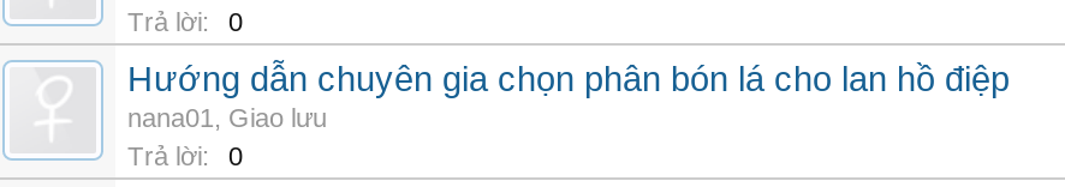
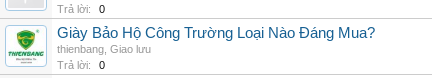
+ [image]

- Hướng dẫn chuyên gia chọn phân bón lá cho lan hồ điệp
- nana01, Giao lưu
+ Giày Bảo Hộ Công Trường Loại Nào Đáng Mua?
+ thienbang, Giao lưu
